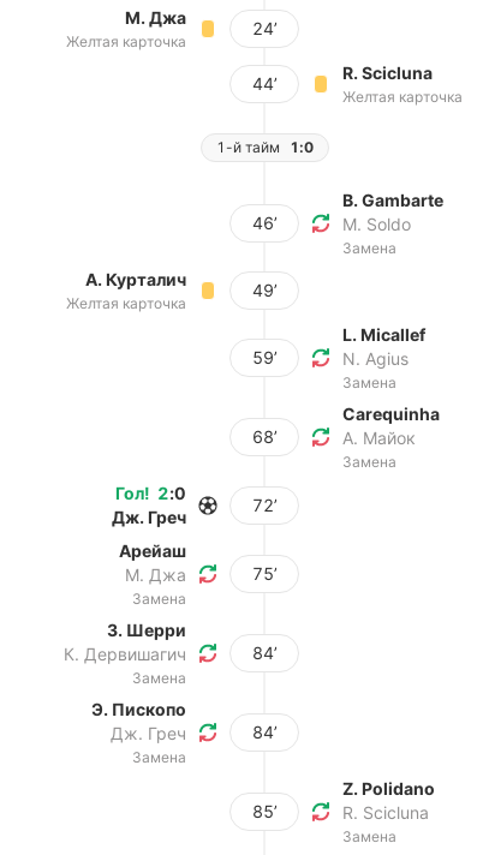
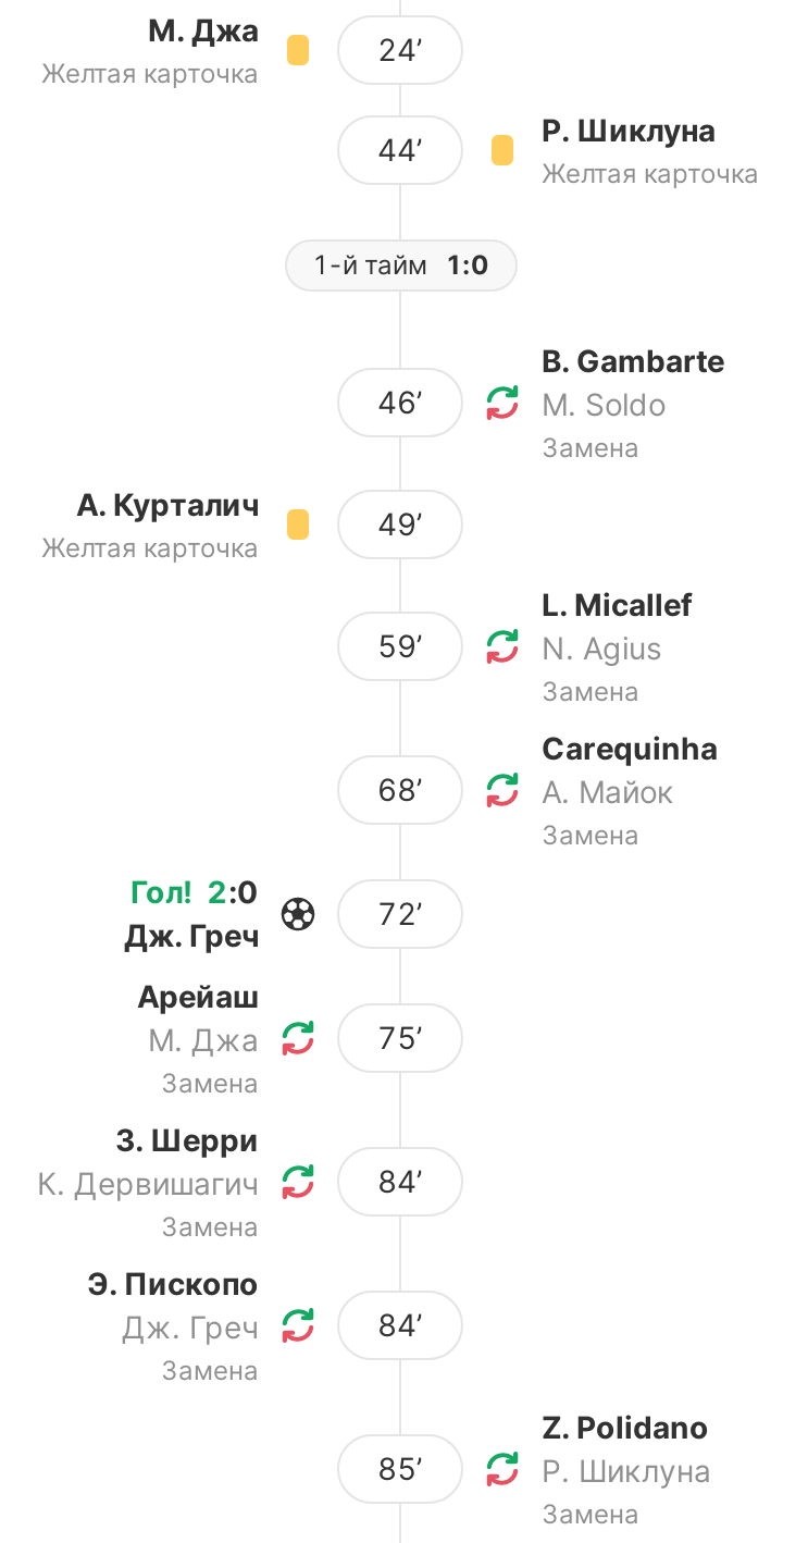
- R. Scicluna
+ Р. Шиклуна

- R. Scicluna
+ Р. Шиклуна
